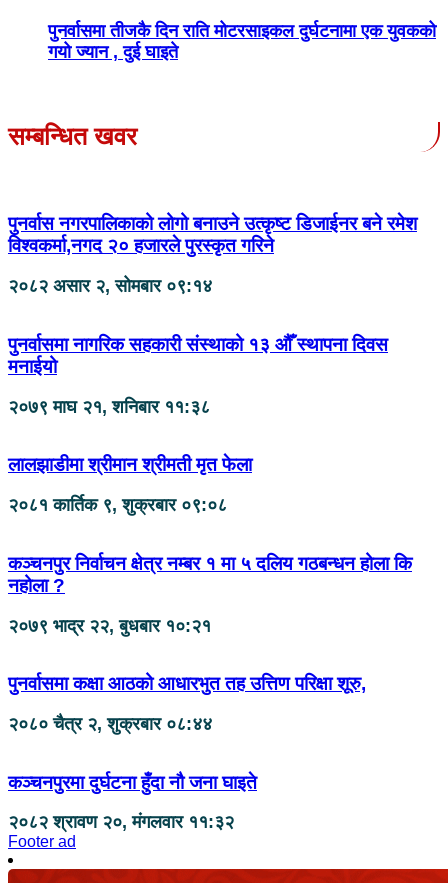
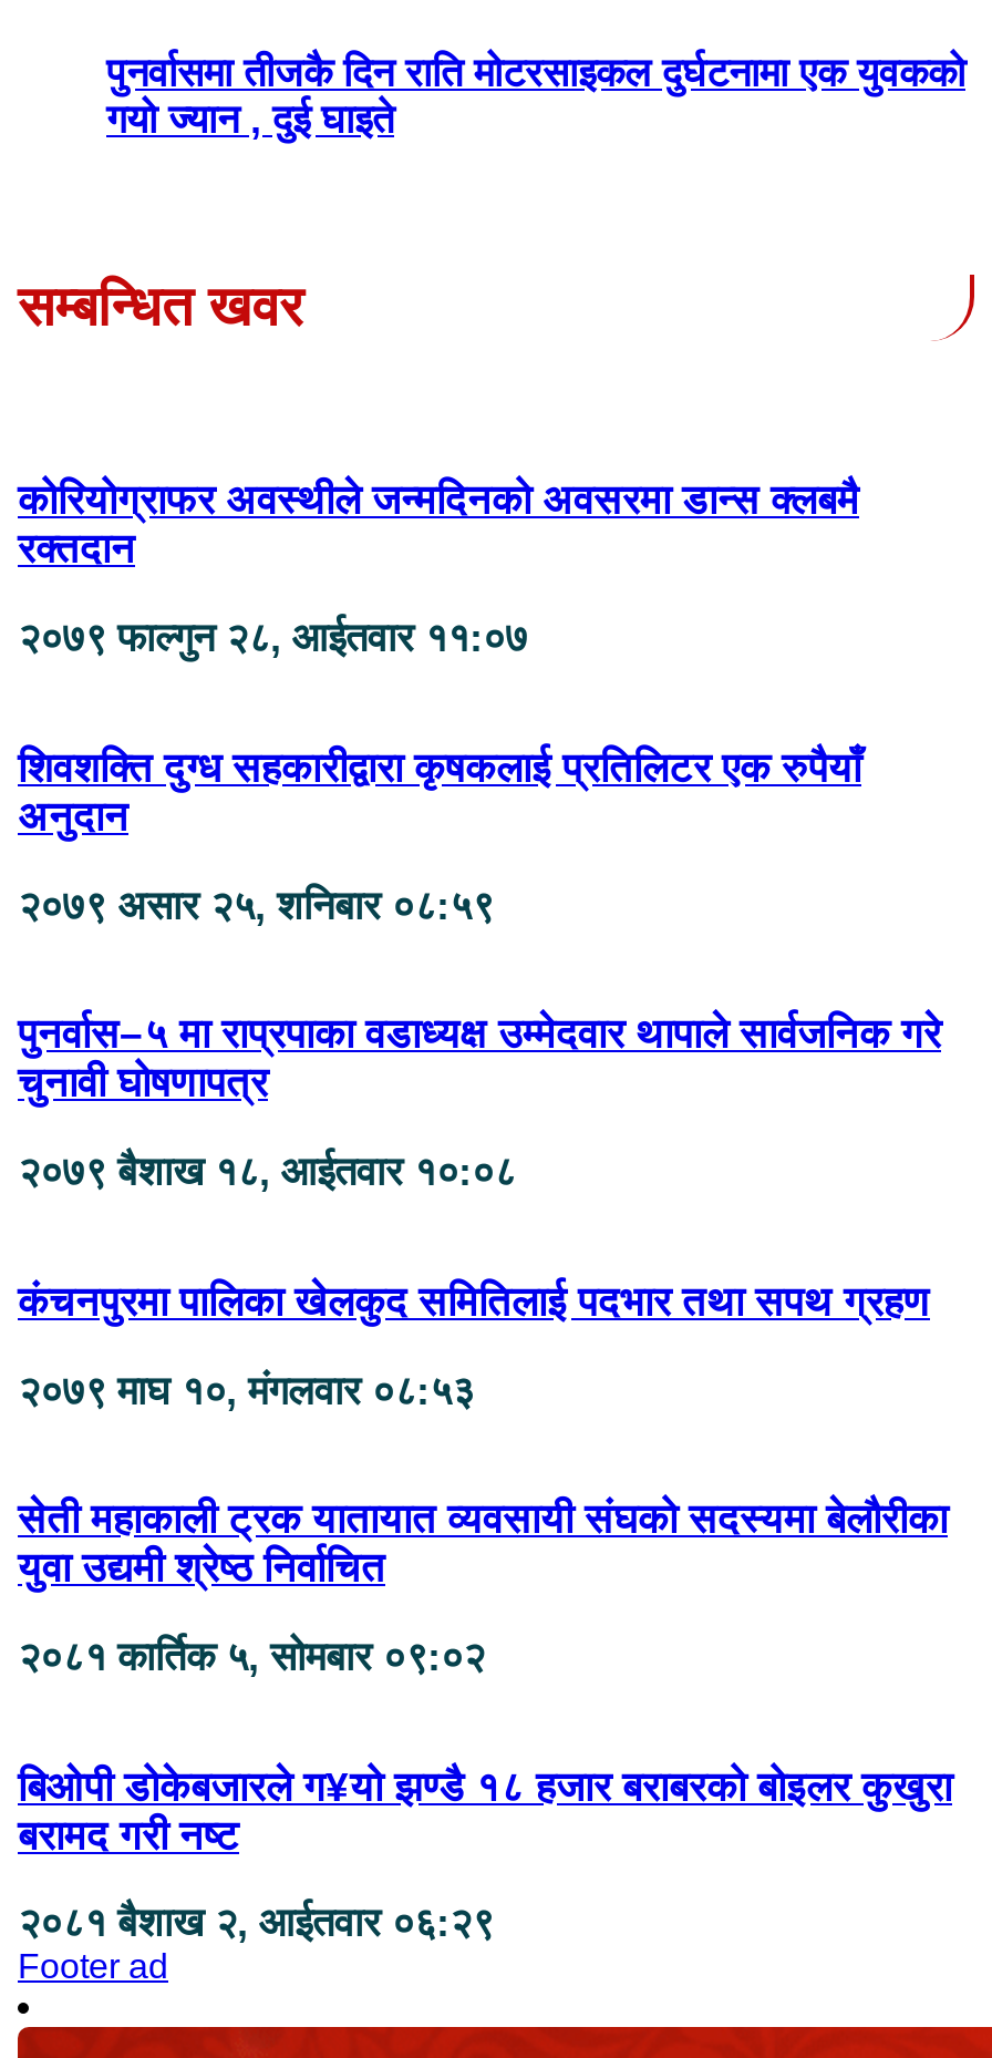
- पुनर्वास नगरपालिकाको लोगो बनाउने उत्कृष्ट डिजाईनर बने रमेश
- विश्वकर्मा,नगद २० हजारले पुरस्कृत गरिने
+ कोरियोग्राफर अवस्थीले जन्मदिनको अवसरमा डान्स क्लबमै
+ रक्तदान

- २०८२ असार २, सोमबार ०९:१४
+ २०७९ फाल्गुन २८, आईतवार ११:०७

- पुनर्वासमा नागरिक सहकारी संस्थाको १३ औँ स्थापना दिवस
- मनाईयो
+ शिवशक्ति दुग्ध सहकारीद्वारा कृषकलाई प्रतिलिटर एक रुपैयाँ
+ अनुदान

- २०७९ माघ २१, शनिबार ११:३८
+ २०७९ असार २५, शनिबार ०८:५९

- लालझाडीमा श्रीमान श्रीमती मृत फेला
+ पुनर्वास–५ मा राप्रपाका वडाध्यक्ष उम्मेदवार थापाले सार्वजनिक गरे
+ चुनावी घोषणापत्र

- २०८१ कार्तिक ९, शुक्रबार ०९:०८
+ २०७९ बैशाख १८, आईतवार १०:०८

- कञ्चनपुर निर्वाचन क्षेत्र नम्बर १ मा ५ दलिय गठबन्धन होला कि
- नहोला ?
+ कंचनपुरमा पालिका खेलकुद समितिलाई पदभार तथा सपथ ग्रहण

- २०७९ भाद्र २२, बुधबार १०:२१
+ २०७९ माघ १०, मंगलवार ०८:५३

- पुनर्वासमा कक्षा आठको आधारभुत तह उत्तिण परिक्षा शूरु,
+ सेती महाकाली ट्रक यातायात व्यवसायी संघको सदस्यमा बेलौरीका
+ युवा उद्यमी श्रेष्ठ निर्वाचित

- २०८० चैत्र २, शुक्रबार ०८:४४
+ २०८१ कार्तिक ५, सोमबार ०९:०२

- कञ्चनपुरमा दुर्घटना हुँदा नौ जना घाइते
+ बिओपी डोकेबजारले ग¥यो झण्डै १८ हजार बराबरको बोइलर कुखुरा
+ बरामद गरी नष्ट

- २०८२ श्रावण २०, मंगलवार ११:३२
+ २०८१ बैशाख २, आईतवार ०६:२९
